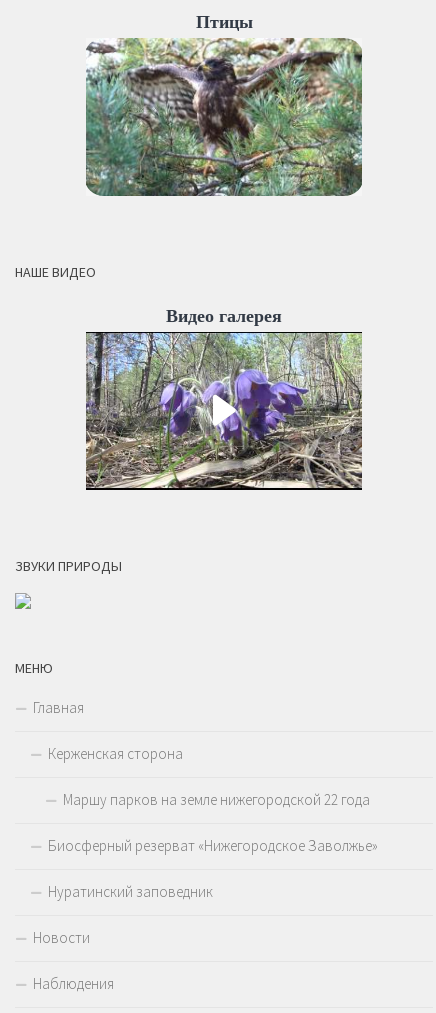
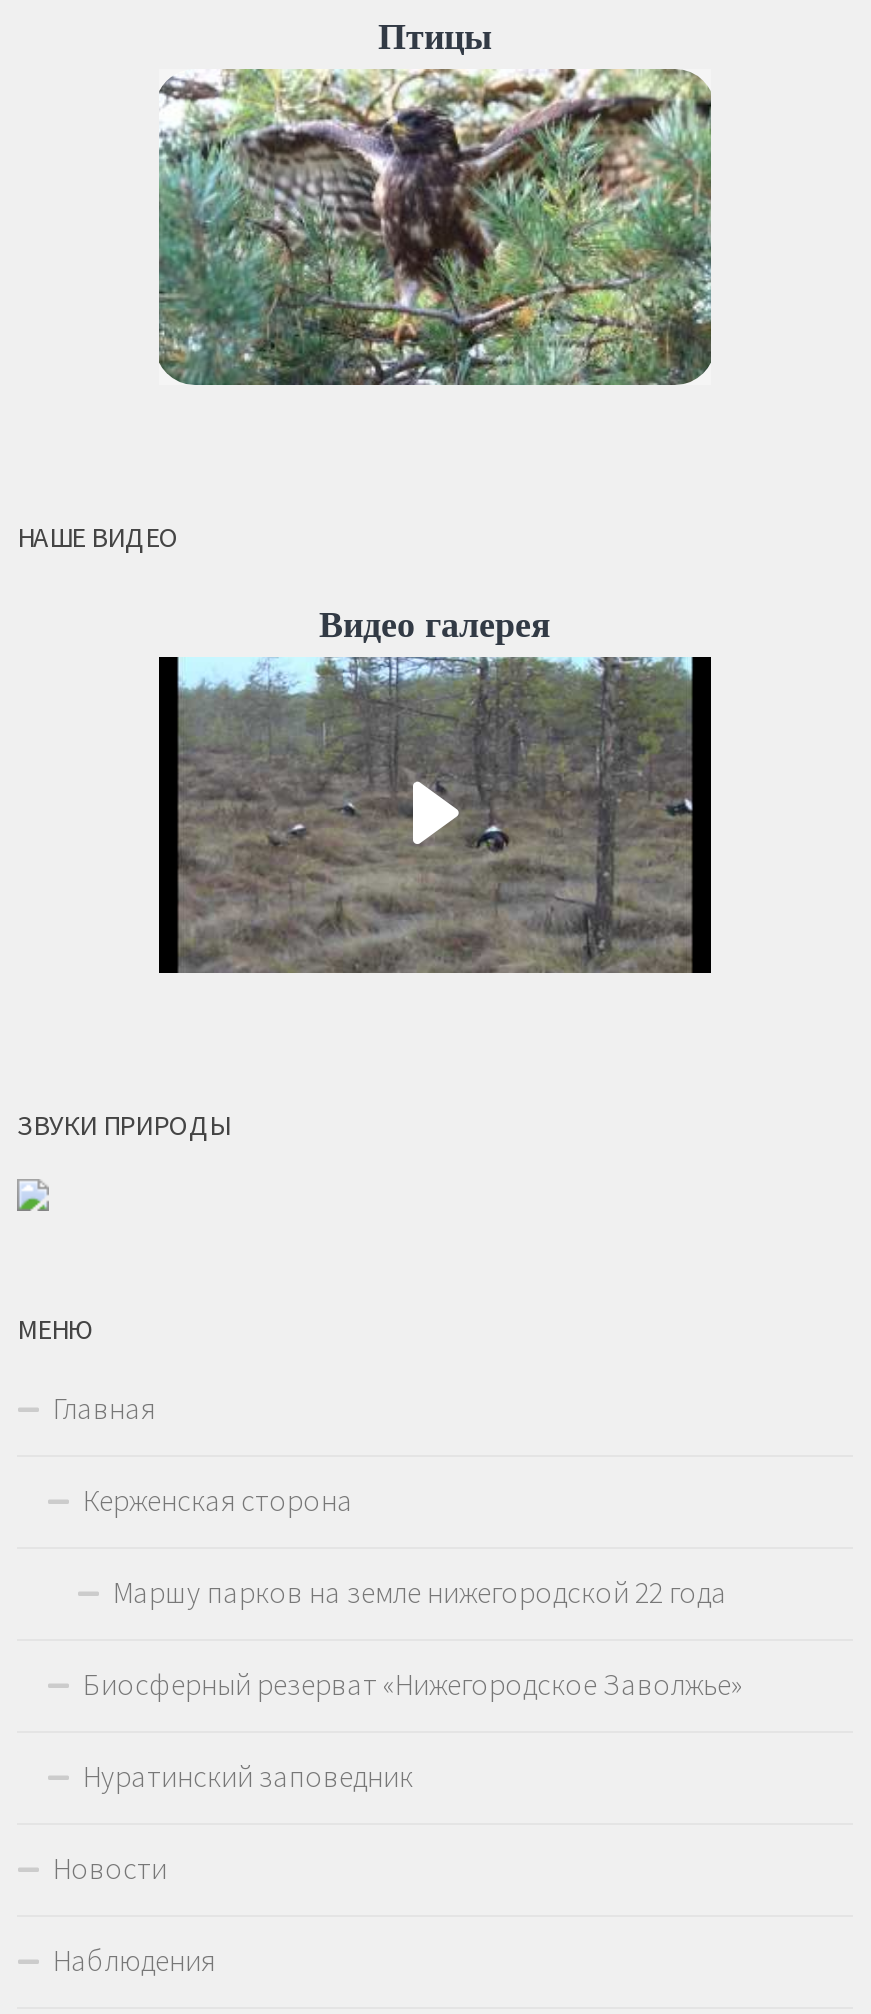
- [image]
+ [image]
